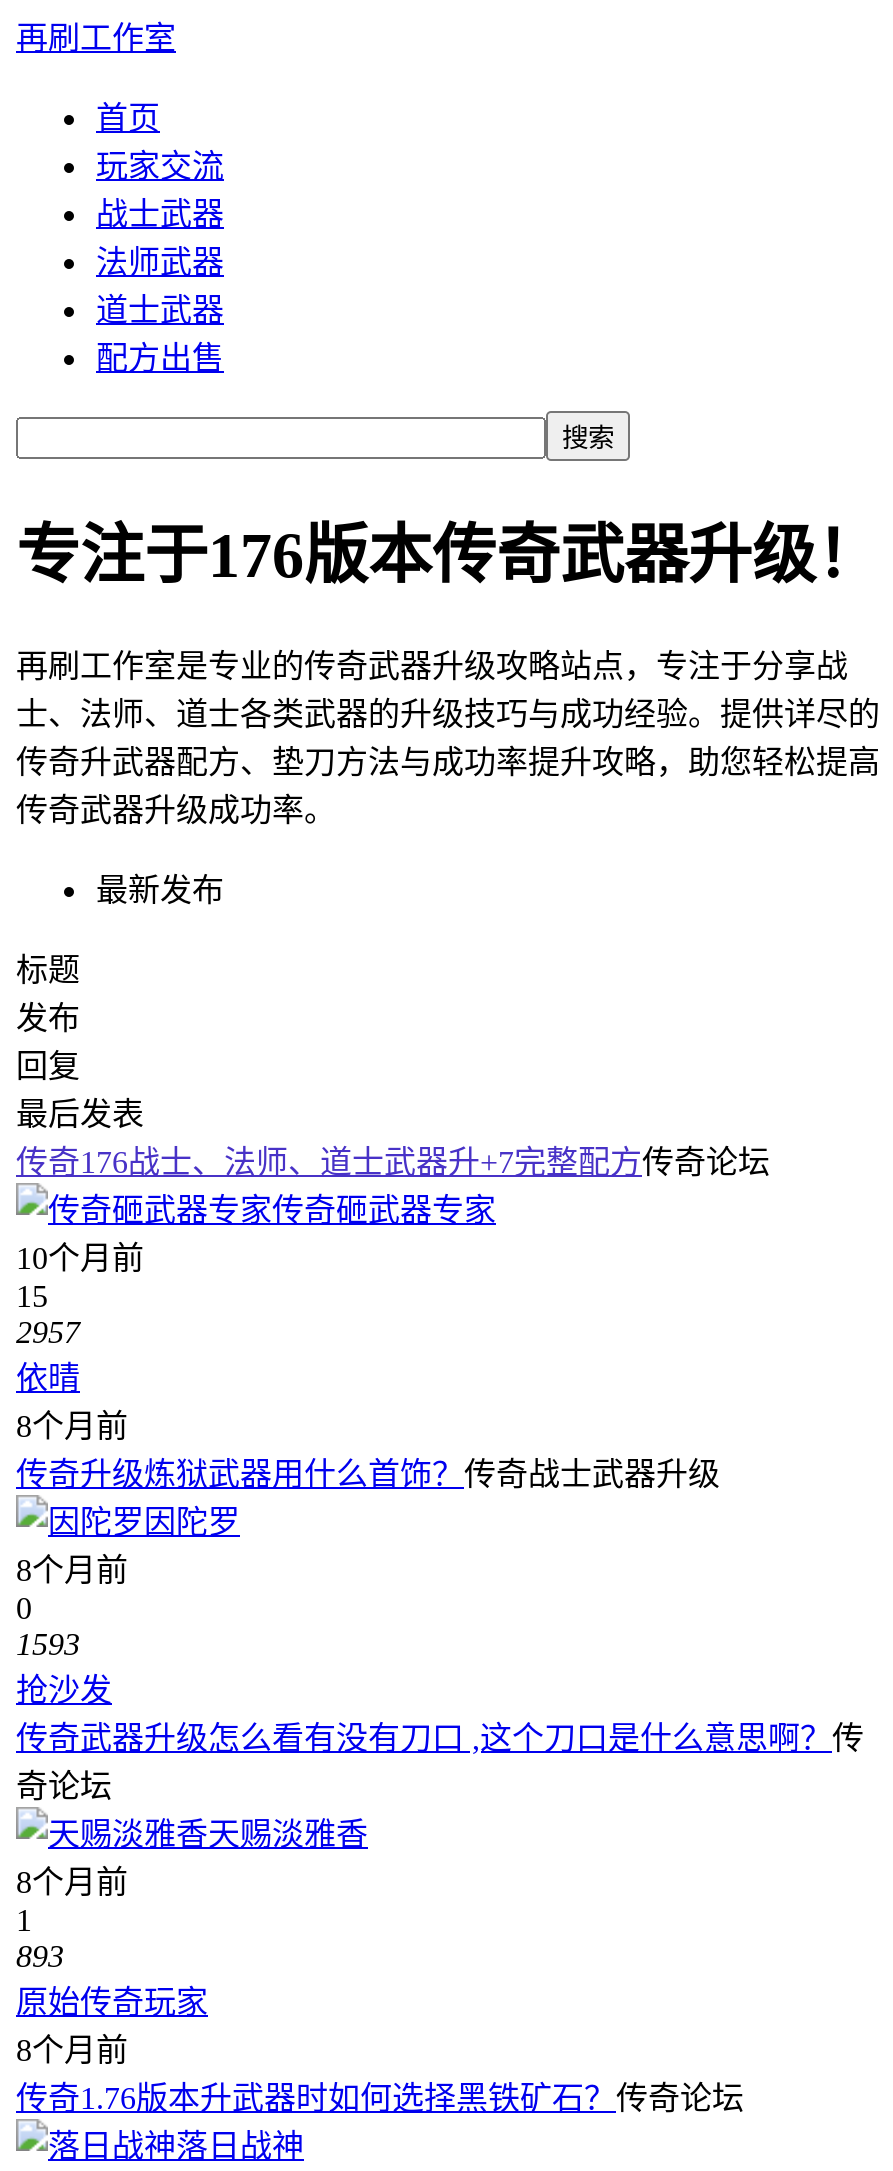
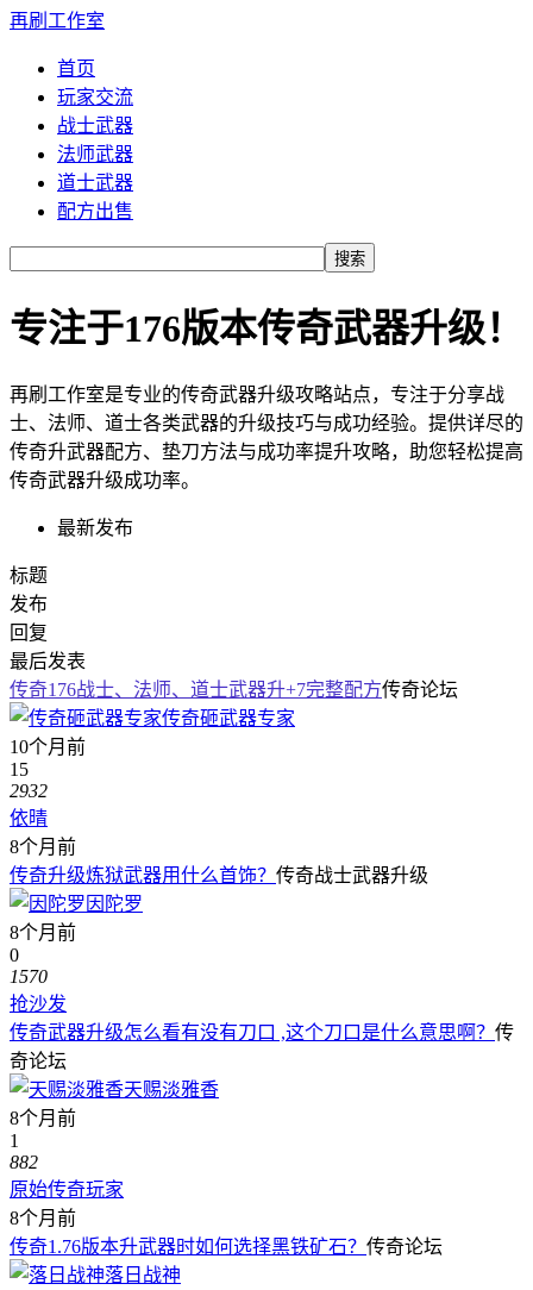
- 2957
+ 2932

- 1593
+ 1570

- 893
+ 882
